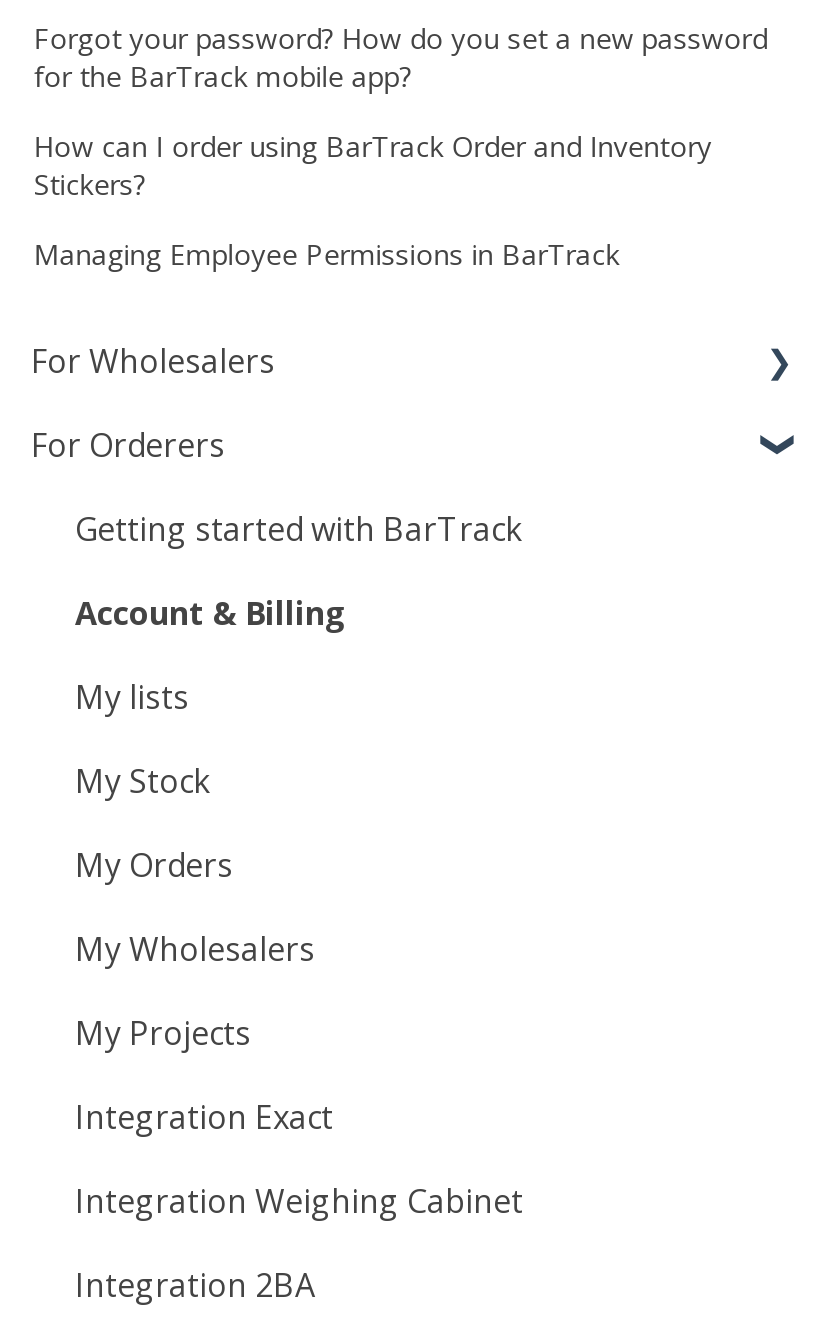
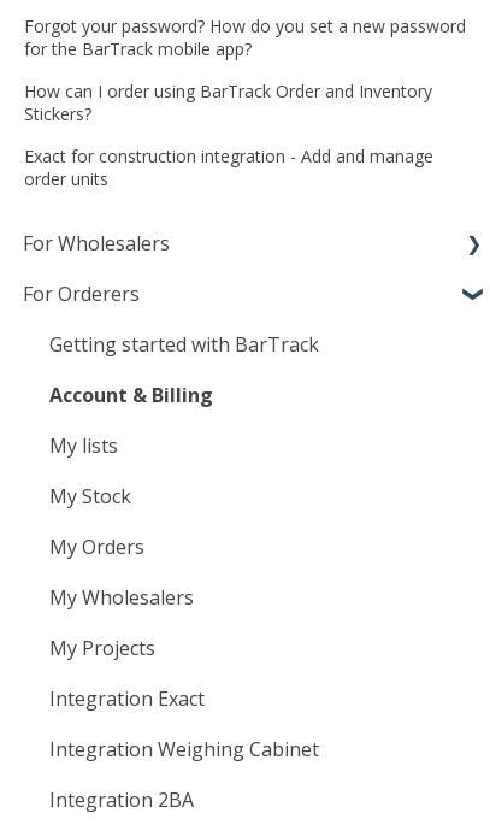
- Managing Employee Permissions in BarTrack
+ Exact for construction integration - Add and manage
+ order units
